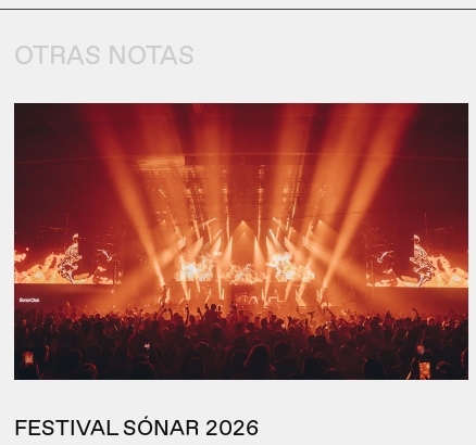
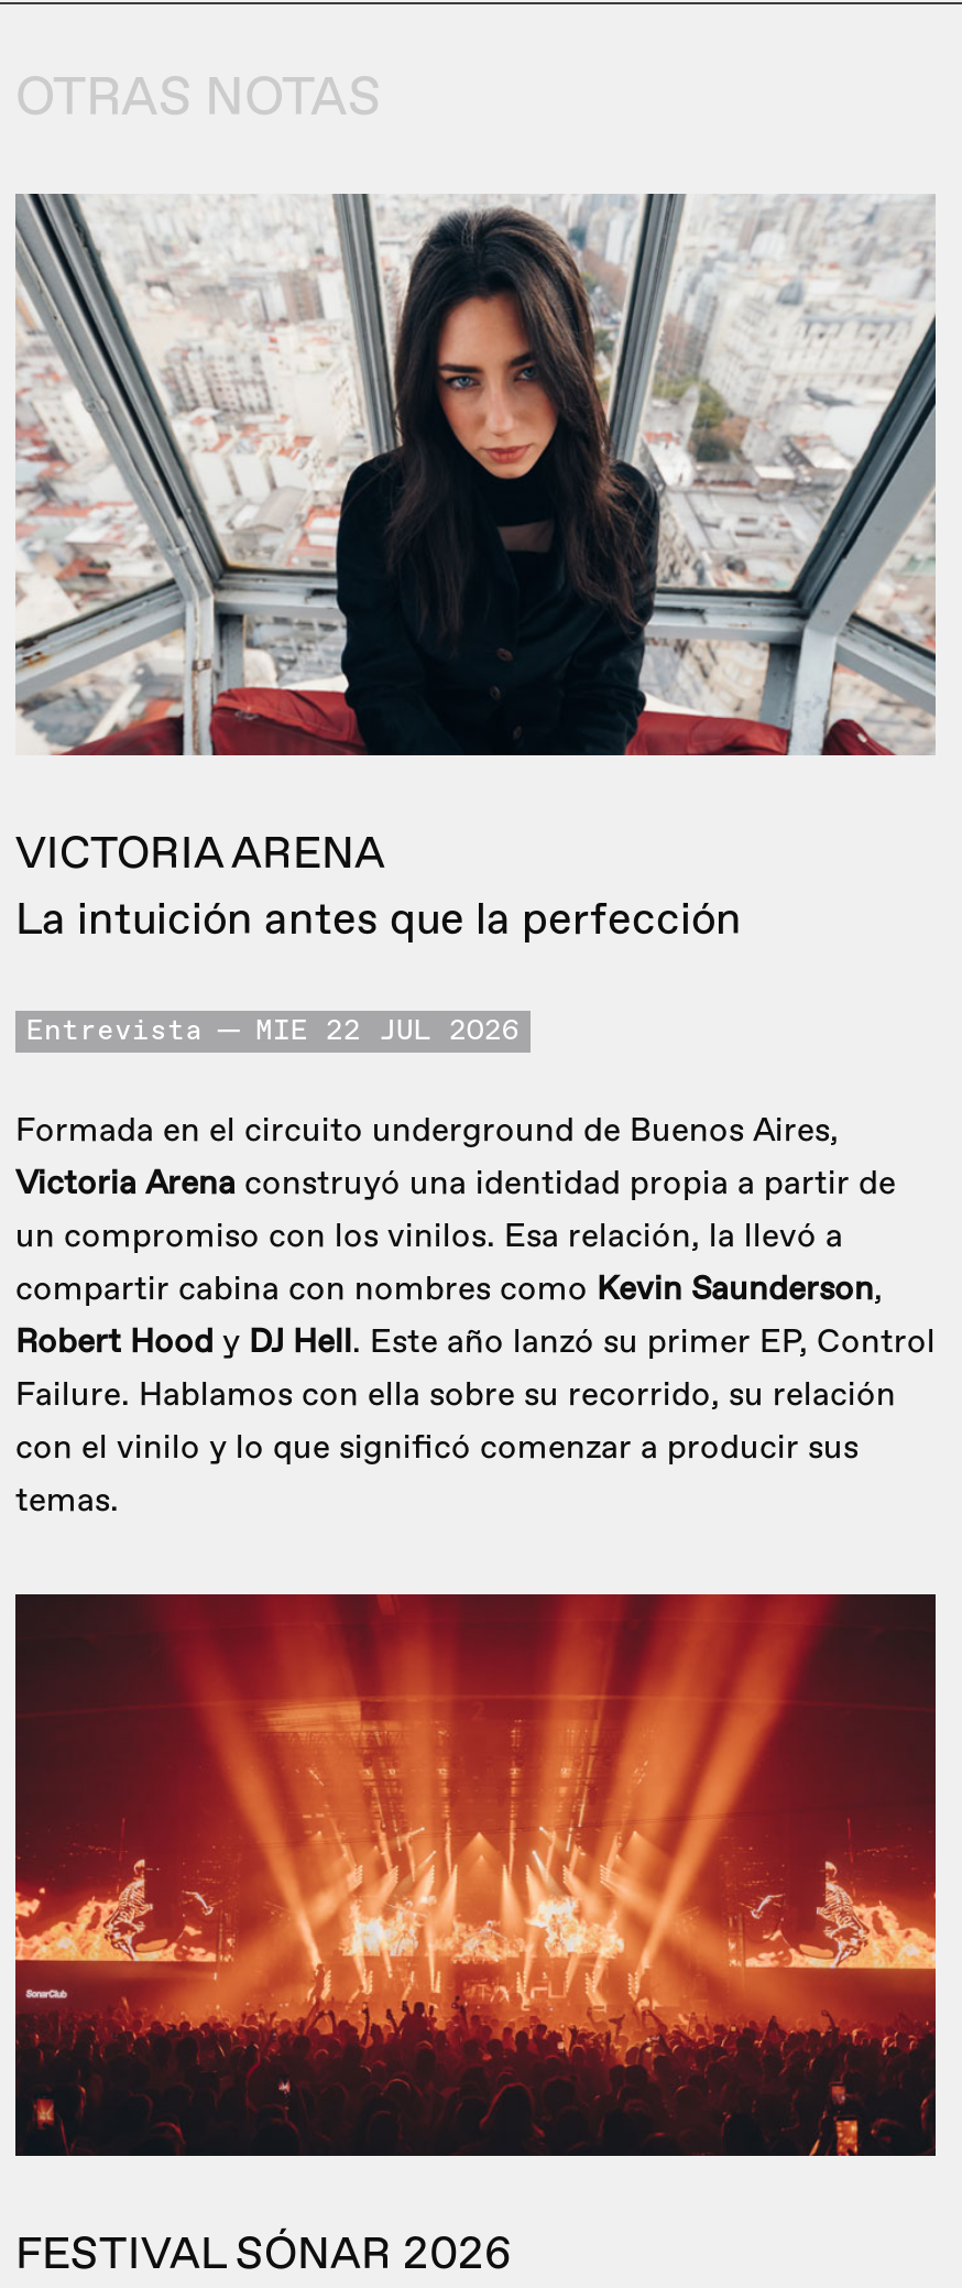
+ [image]
+ VICTORIA ARENA
+ La intuición antes que la perfección
+ Entrevista
+ MIE 22 JUL 2026
+ Formada en el circuito underground de Buenos Aires,
+ Victoria Arena construyó una identidad propia a partir de
+ un compromiso con los vinilos. Esa relación, la llevó a
+ compartir cabina con nombres como Kevin Saunderson,
+ Robert Hood y DJ Hell. Este año lanzó su primer EP, Control
+ Failure. Hablamos con ella sobre su recorrido, su relación
+ con el vinilo y lo que significó comenzar a producir sus
+ temas.
